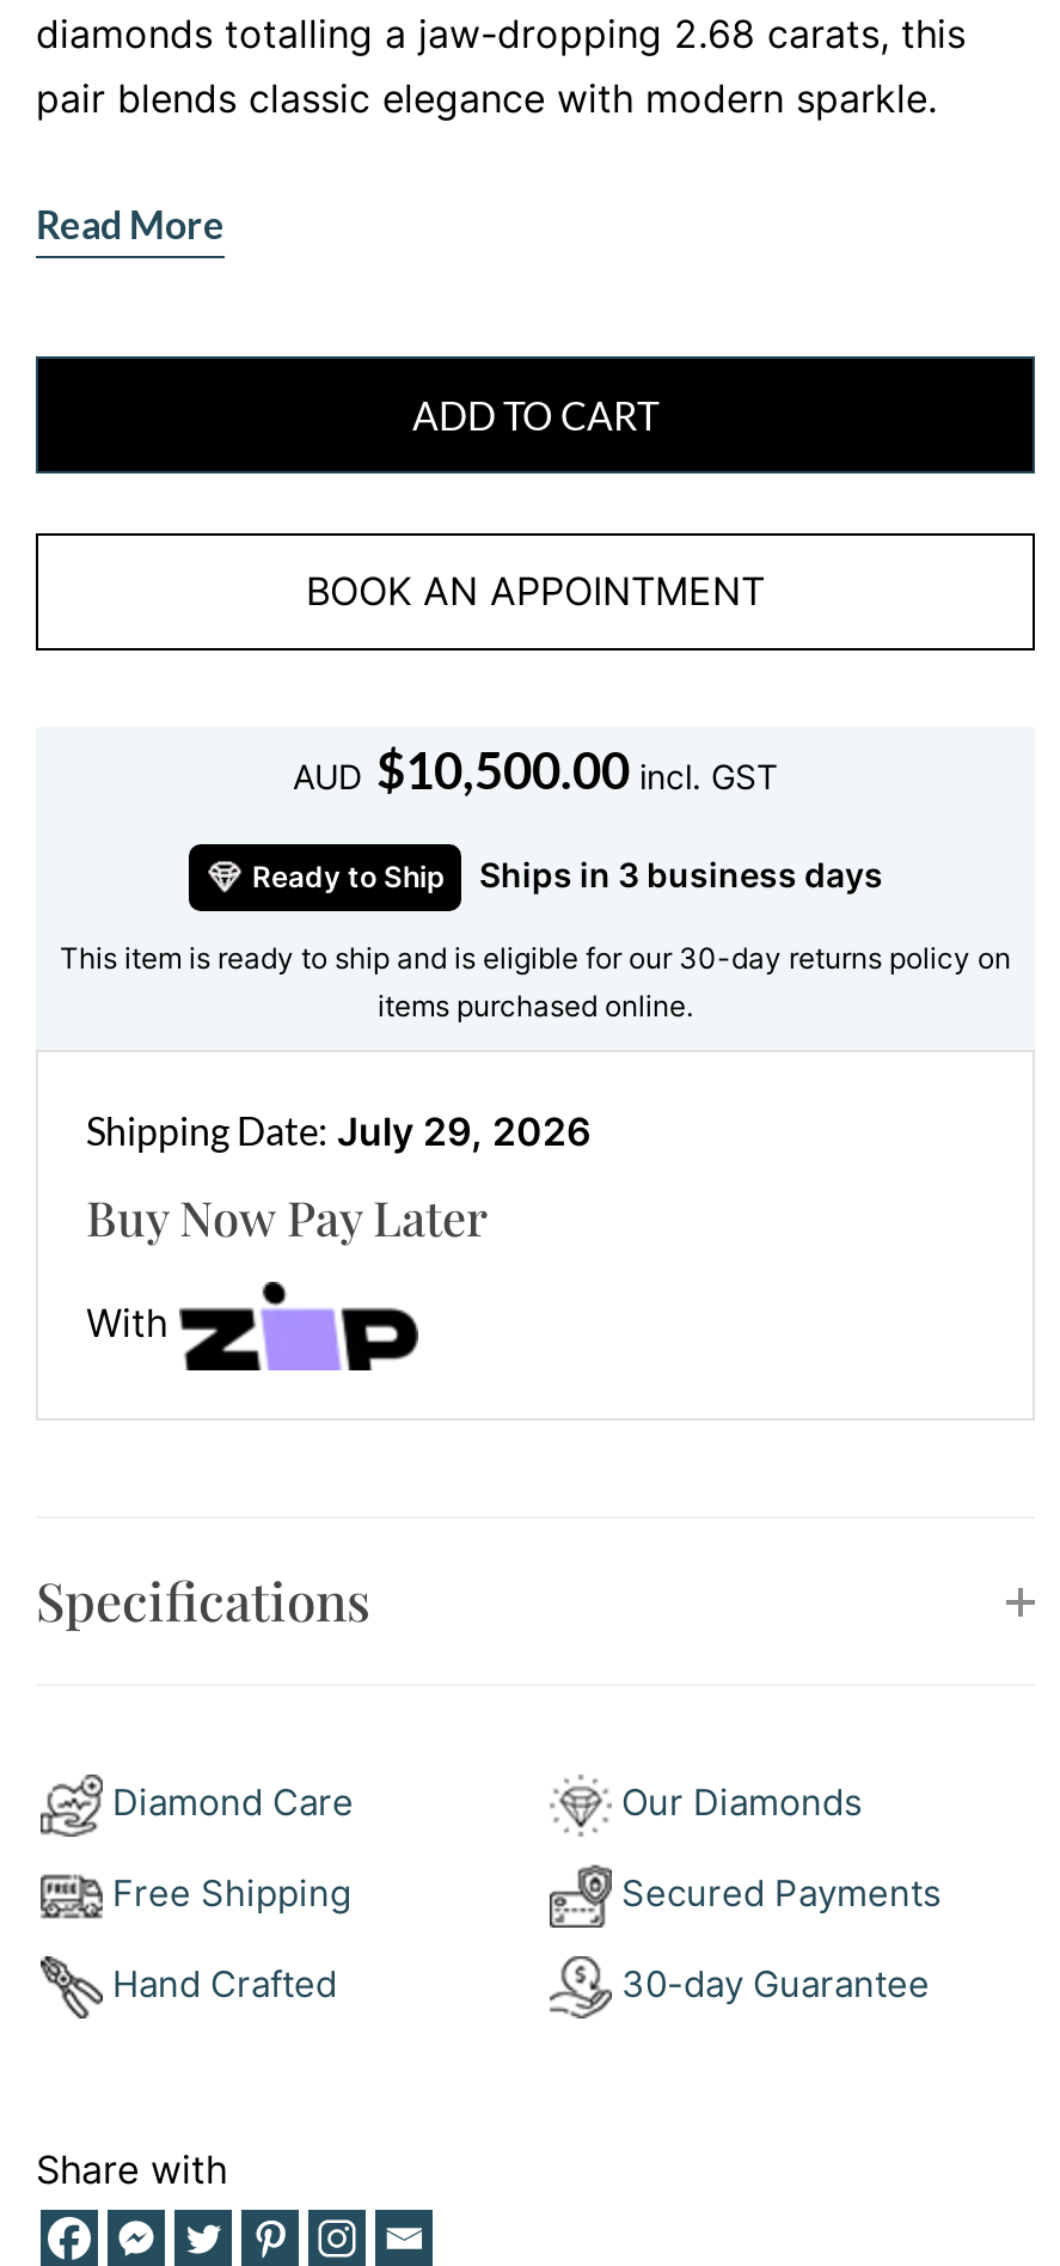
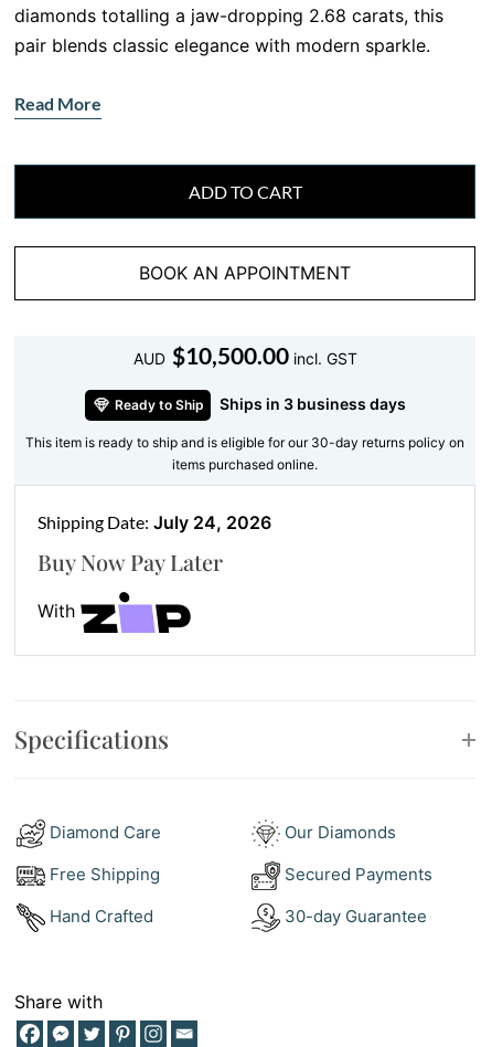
- Shipping Date: July 29, 2026
+ Shipping Date: July 24, 2026
